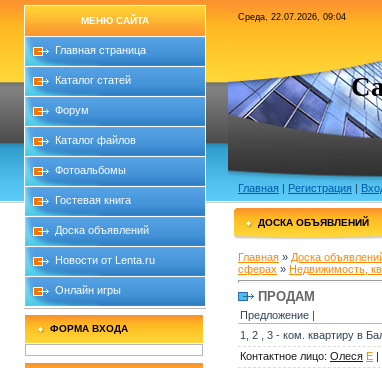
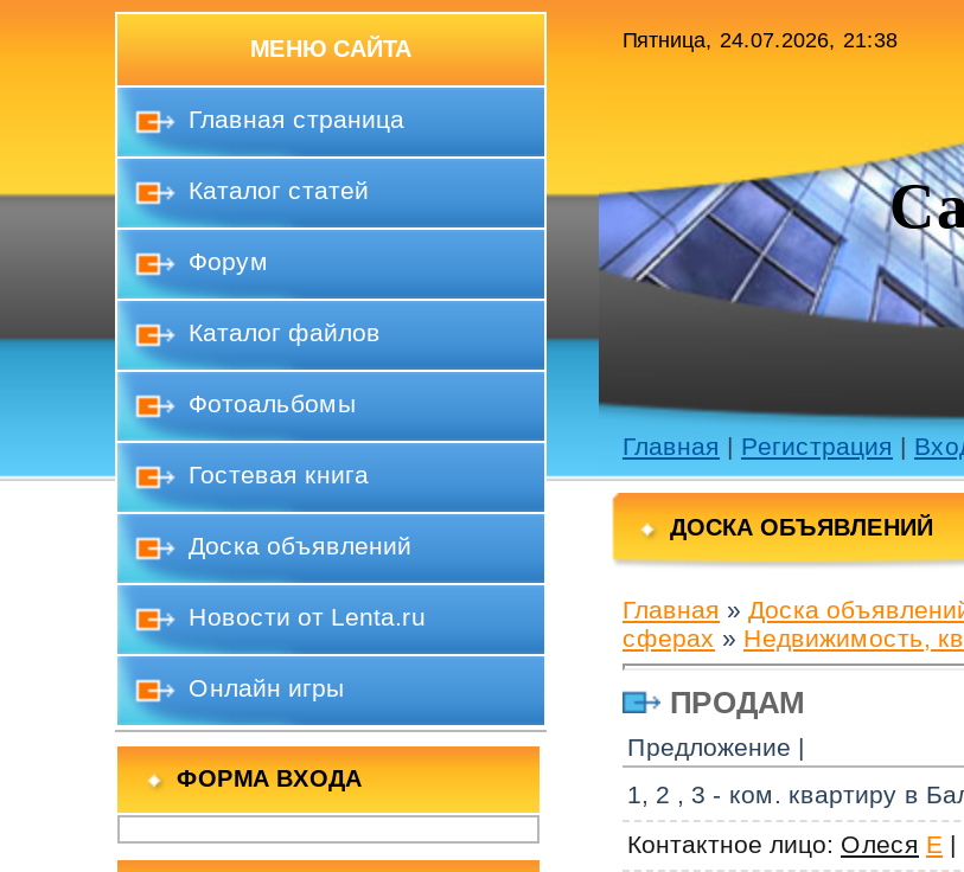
- Среда, 22.07.2026, 09:04
+ Пятница, 24.07.2026, 21:38
